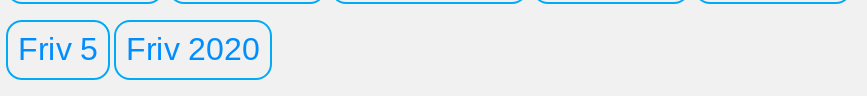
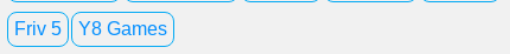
- Friv 5 Friv 2020
+ Friv 5 Y8 Games
